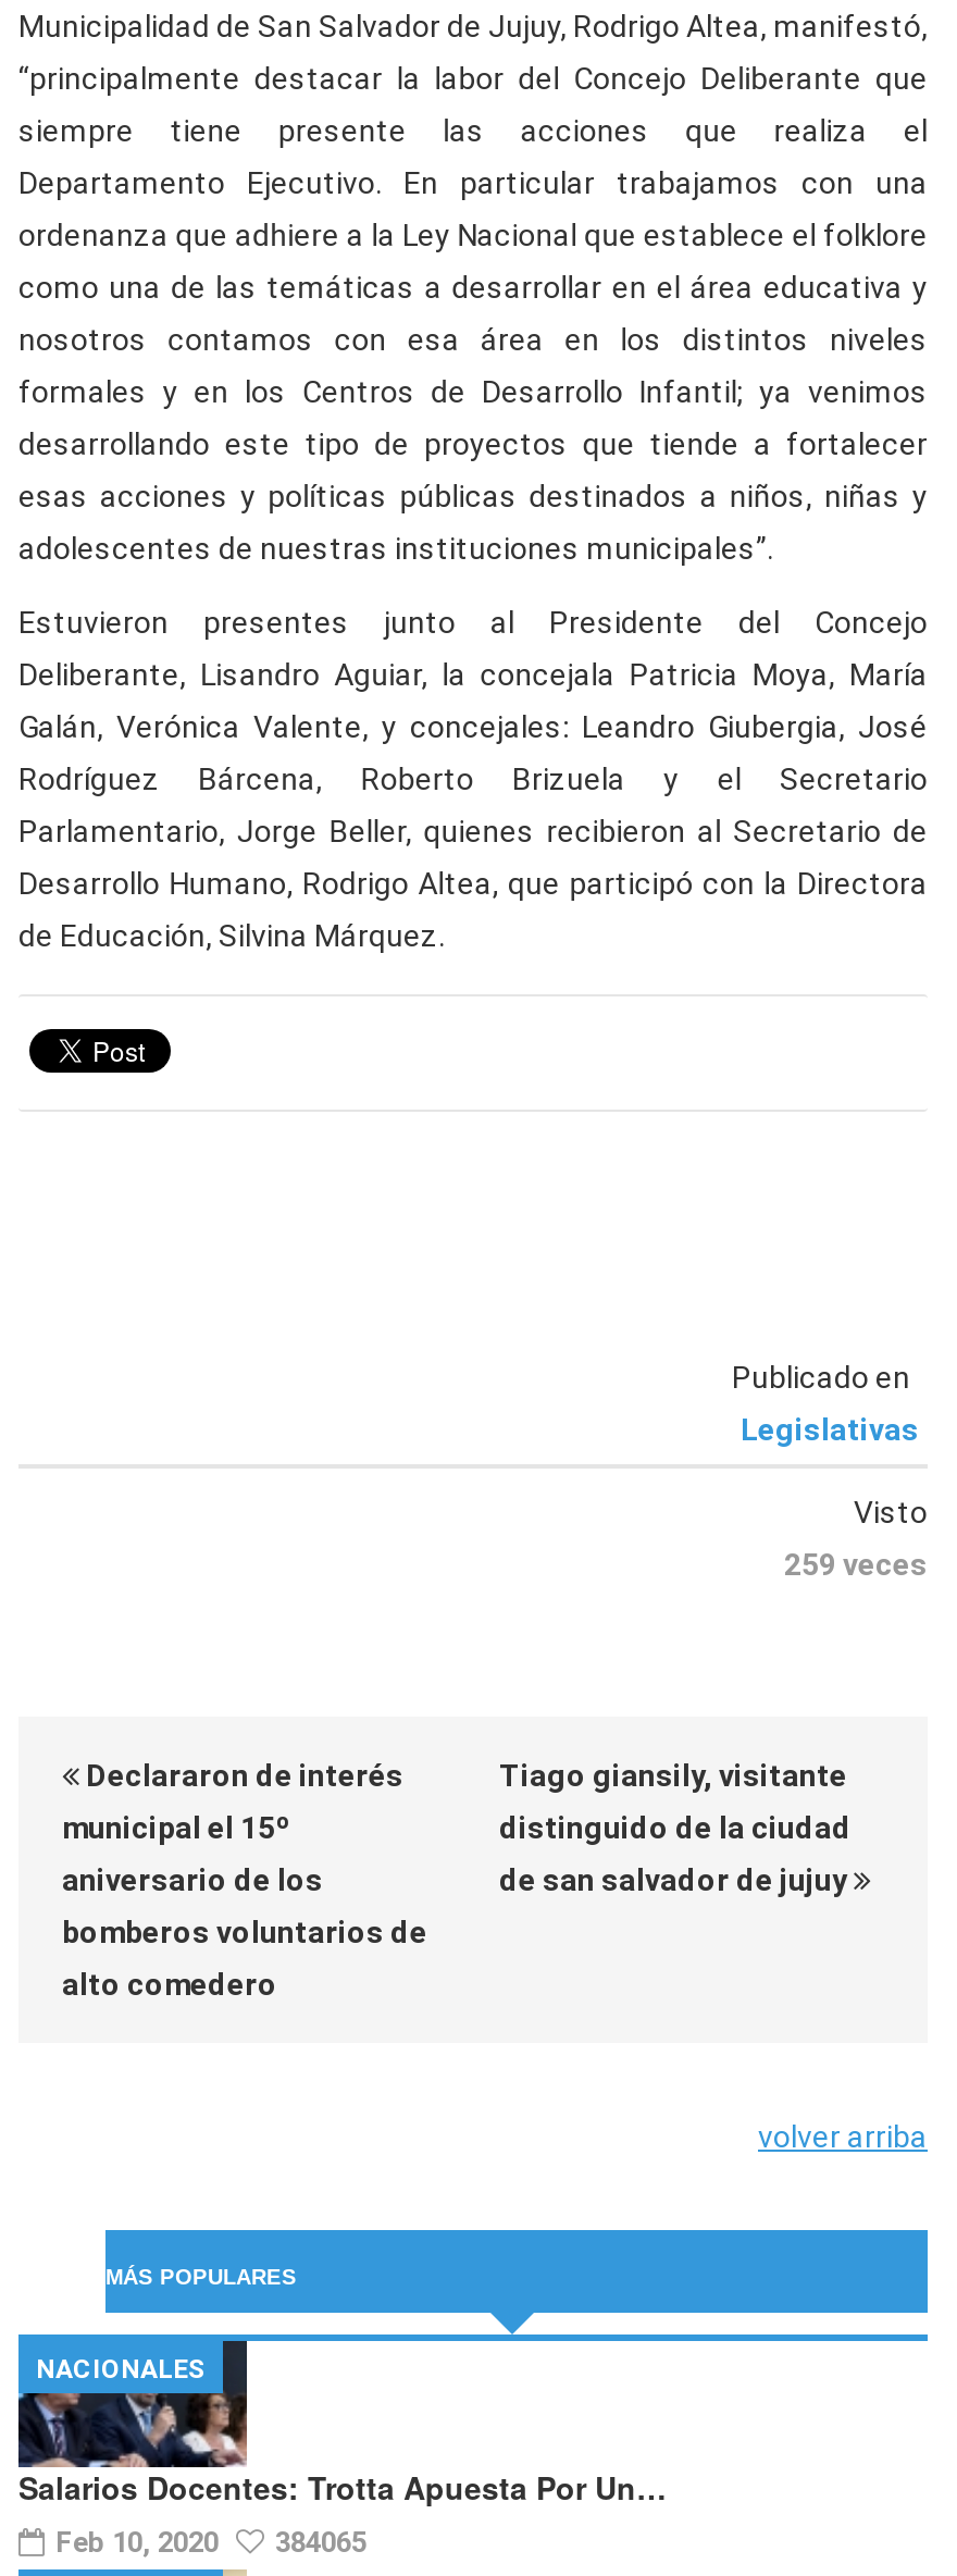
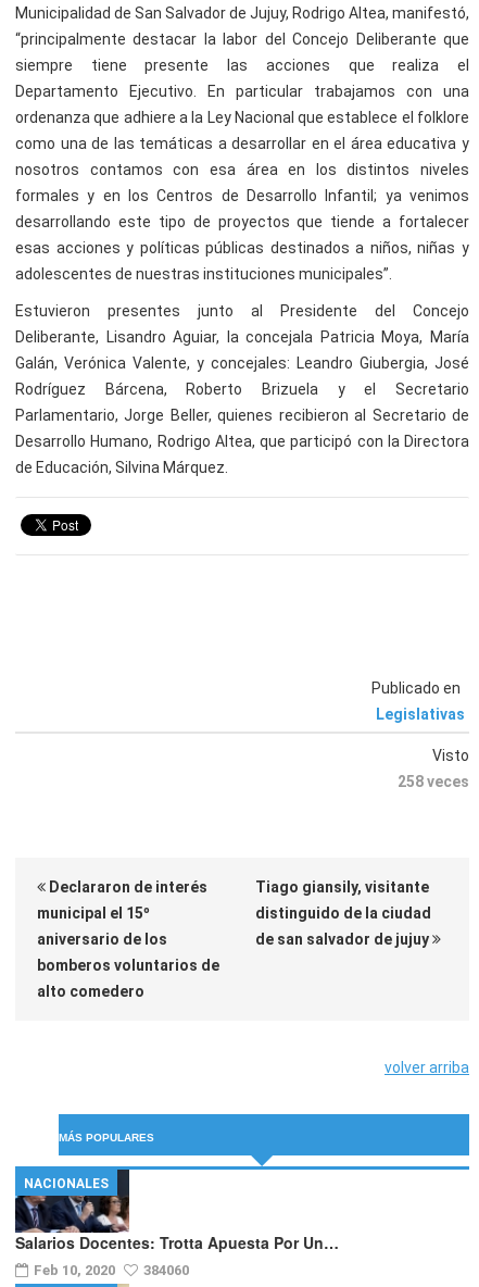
- 259 veces
+ 258 veces

- Feb 10, 2020 384065
+ Feb 10, 2020 384060
